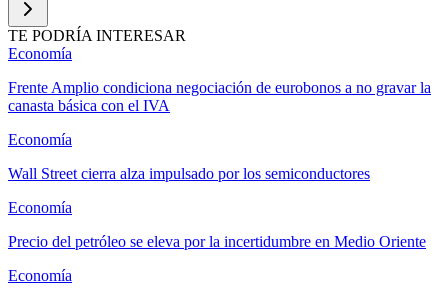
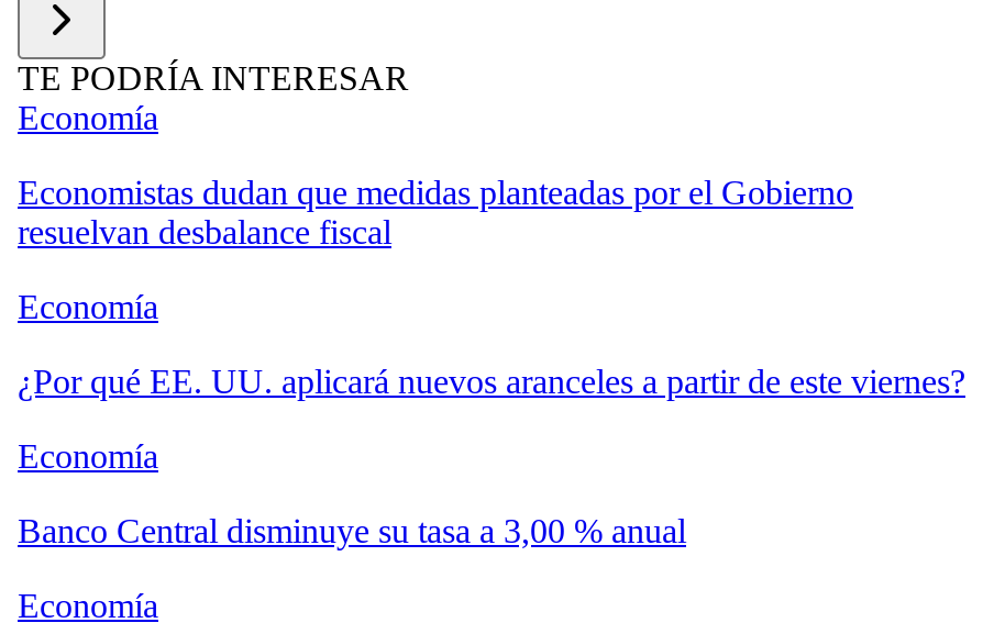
- Frente Amplio condiciona negociación de eurobonos a no gravar la
- canasta básica con el IVA
+ Economistas dudan que medidas planteadas por el Gobierno
+ resuelvan desbalance fiscal

- Wall Street cierra alza impulsado por los semiconductores
+ ¿Por qué EE. UU. aplicará nuevos aranceles a partir de este viernes?

- Precio del petróleo se eleva por la incertidumbre en Medio Oriente
+ Banco Central disminuye su tasa a 3,00 % anual
